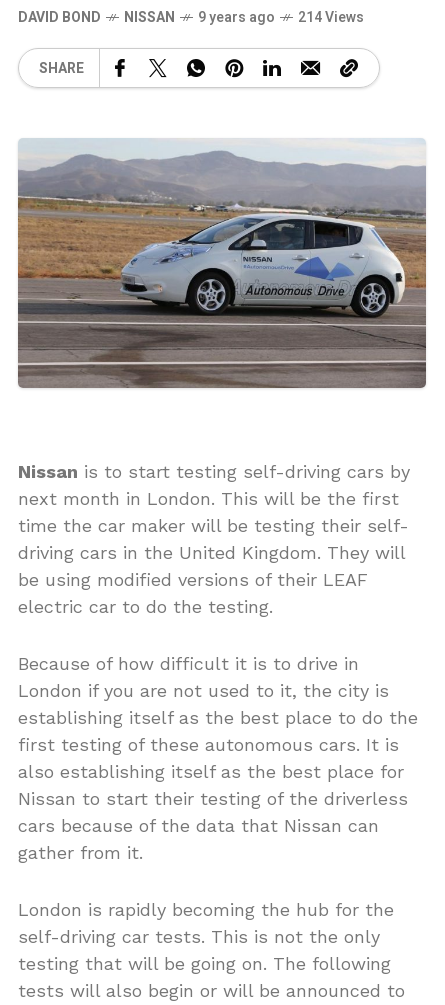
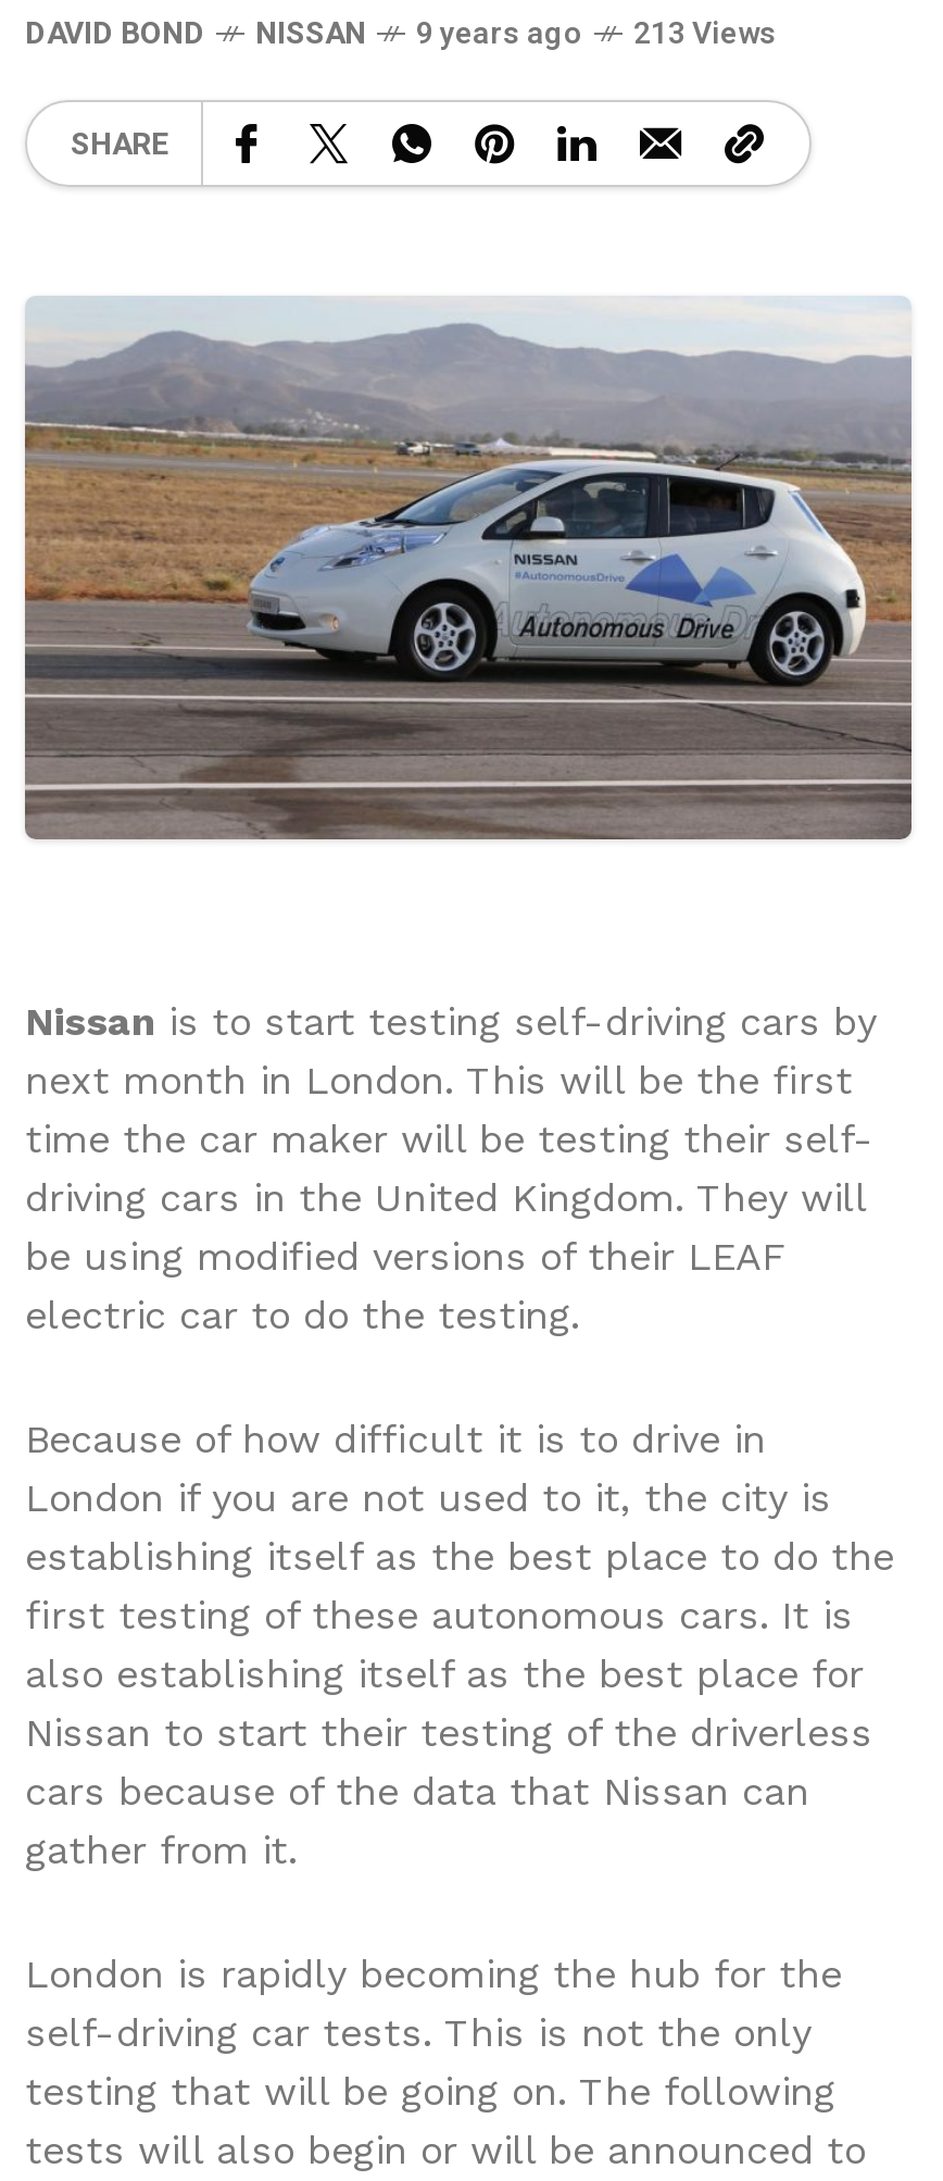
- DAVID BOND NISSAN 9 years ago 214 Views
+ DAVID BOND NISSAN 9 years ago 213 Views
